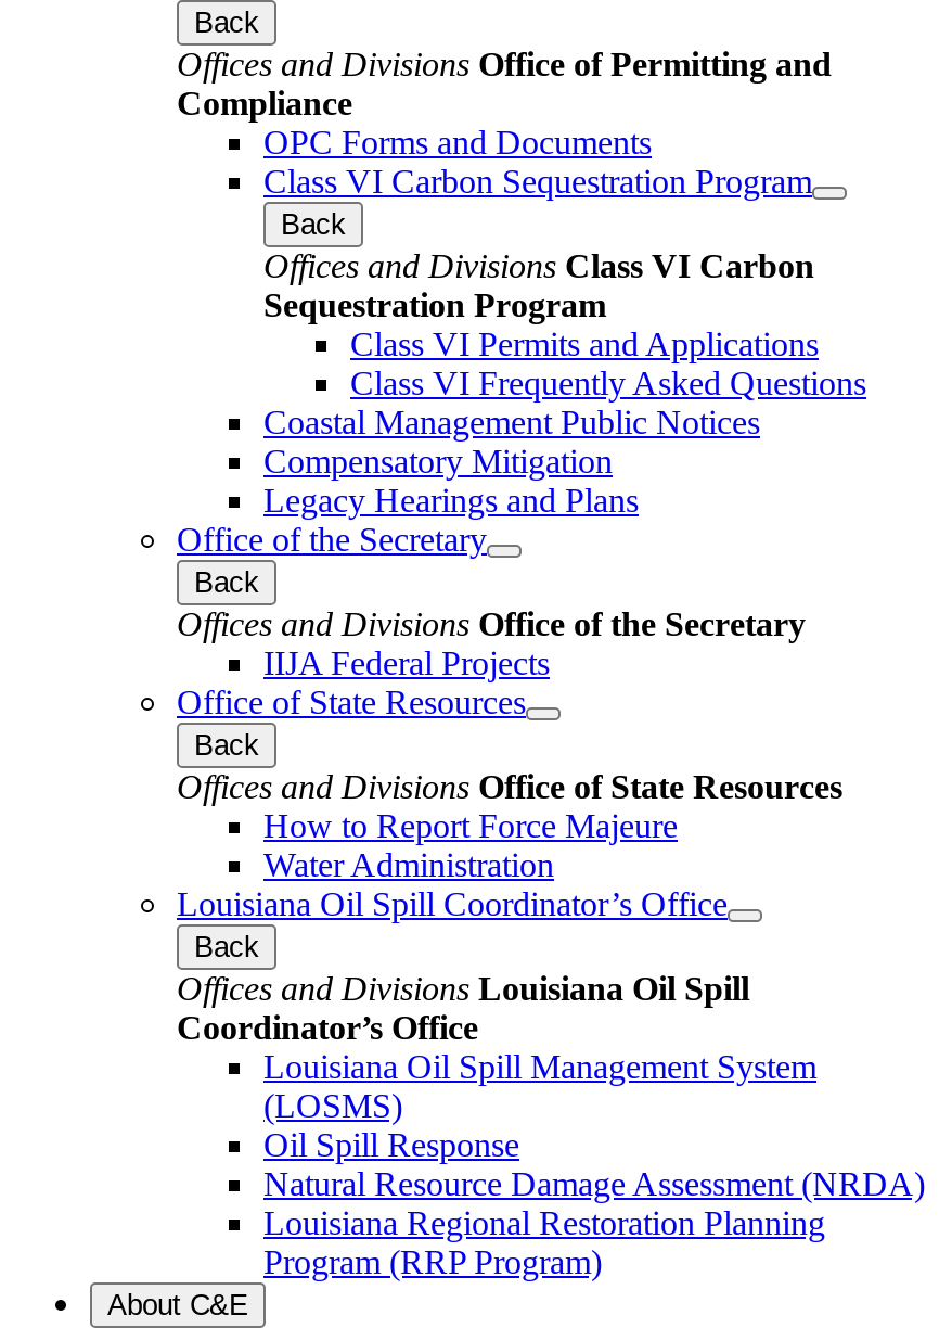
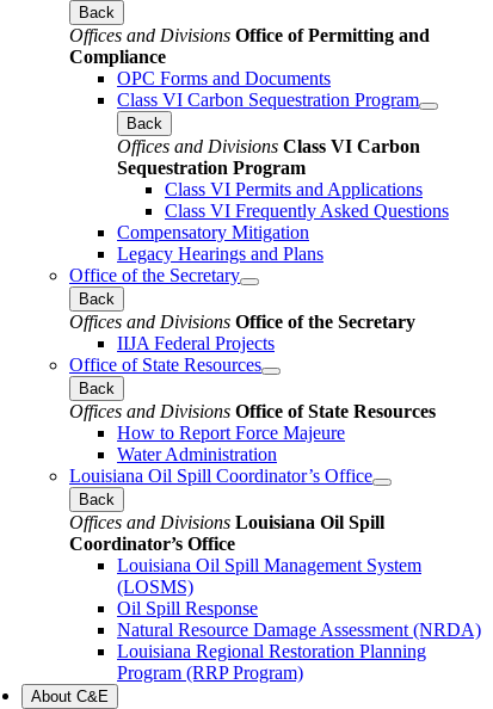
- Coastal Management Public Notices
